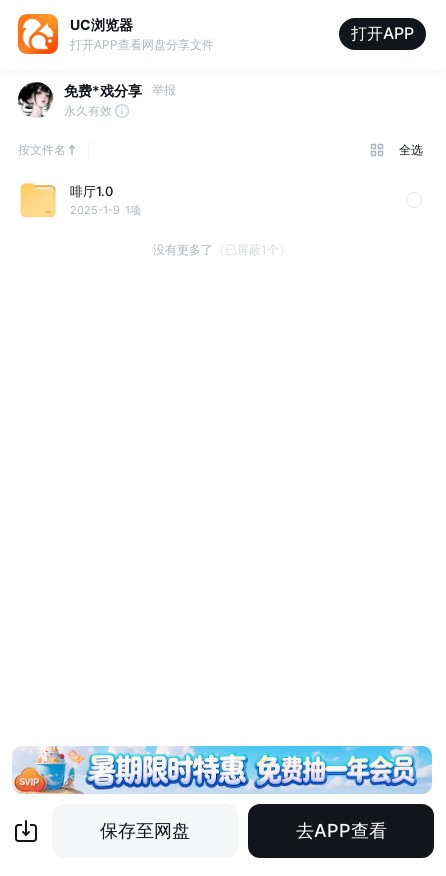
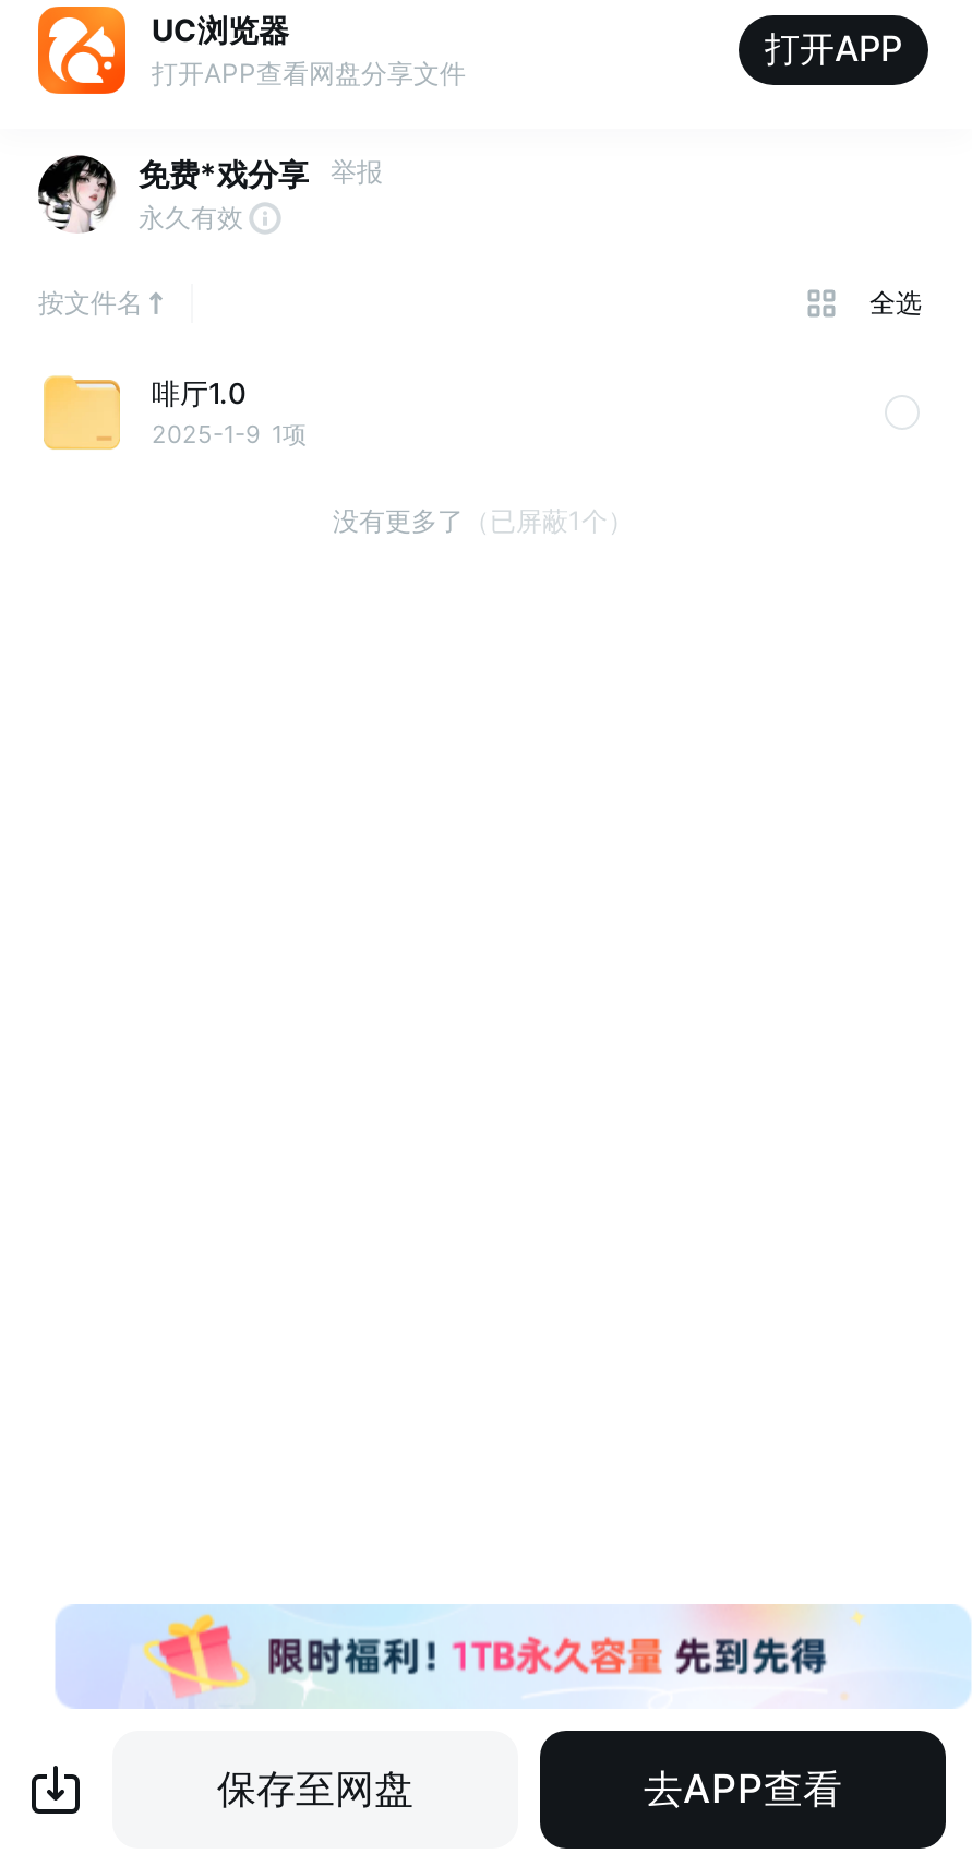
- [image]
+ [image]
